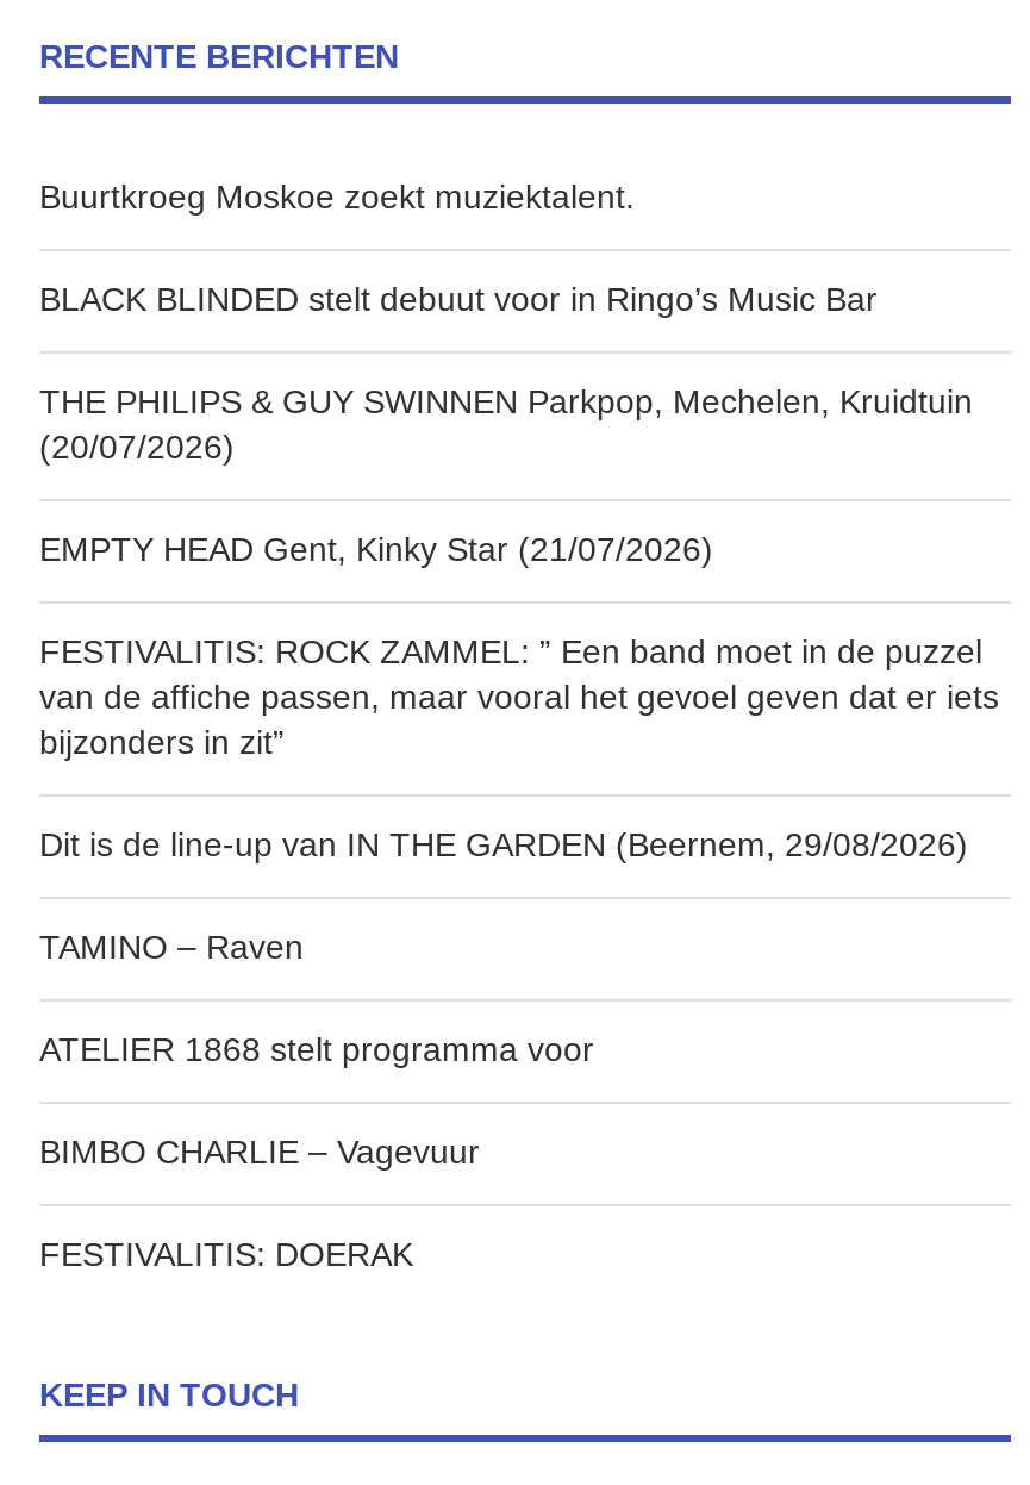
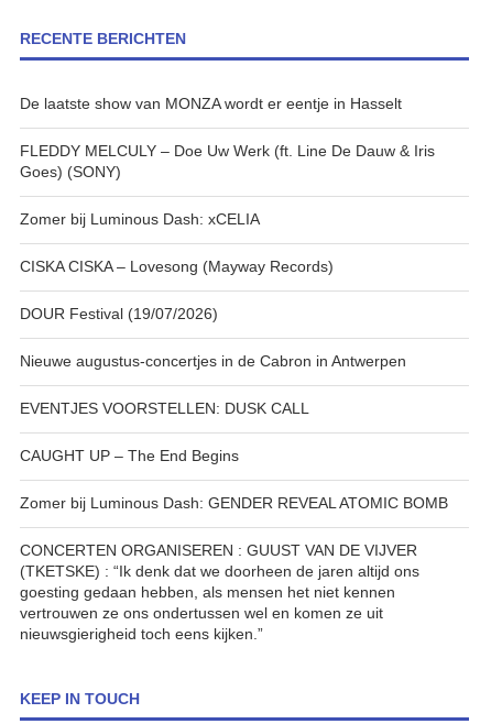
- Buurtkroeg Moskoe zoekt muziektalent.
+ De laatste show van MONZA wordt er eentje in Hasselt

- BLACK BLINDED stelt debuut voor in Ringo’s Music Bar
+ FLEDDY MELCULY – Doe Uw Werk (ft. Line De Dauw & Iris
+ Goes) (SONY)

- THE PHILIPS & GUY SWINNEN Parkpop, Mechelen, Kruidtuin
- (20/07/2026)
+ Zomer bij Luminous Dash: xCELIA

- EMPTY HEAD Gent, Kinky Star (21/07/2026)
+ CISKA CISKA – Lovesong (Mayway Records)

- FESTIVALITIS: ROCK ZAMMEL: ” Een band moet in de puzzel
- van de affiche passen, maar vooral het gevoel geven dat er iets
- bijzonders in zit”
+ DOUR Festival (19/07/2026)

- Dit is de line-up van IN THE GARDEN (Beernem, 29/08/2026)
+ Nieuwe augustus-concertjes in de Cabron in Antwerpen

- TAMINO – Raven
+ EVENTJES VOORSTELLEN: DUSK CALL

- ATELIER 1868 stelt programma voor
+ CAUGHT UP – The End Begins

- BIMBO CHARLIE – Vagevuur
+ Zomer bij Luminous Dash: GENDER REVEAL ATOMIC BOMB

- FESTIVALITIS: DOERAK
+ CONCERTEN ORGANISEREN : GUUST VAN DE VIJVER
+ (TKETSKE) : “Ik denk dat we doorheen de jaren altijd ons
+ goesting gedaan hebben, als mensen het niet kennen
+ vertrouwen ze ons ondertussen wel en komen ze uit
+ nieuwsgierigheid toch eens kijken.”
